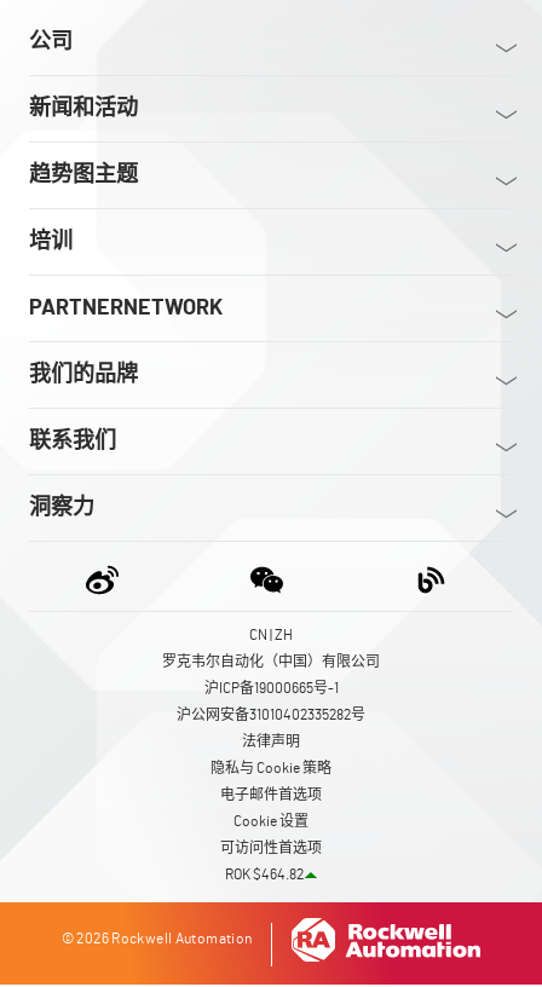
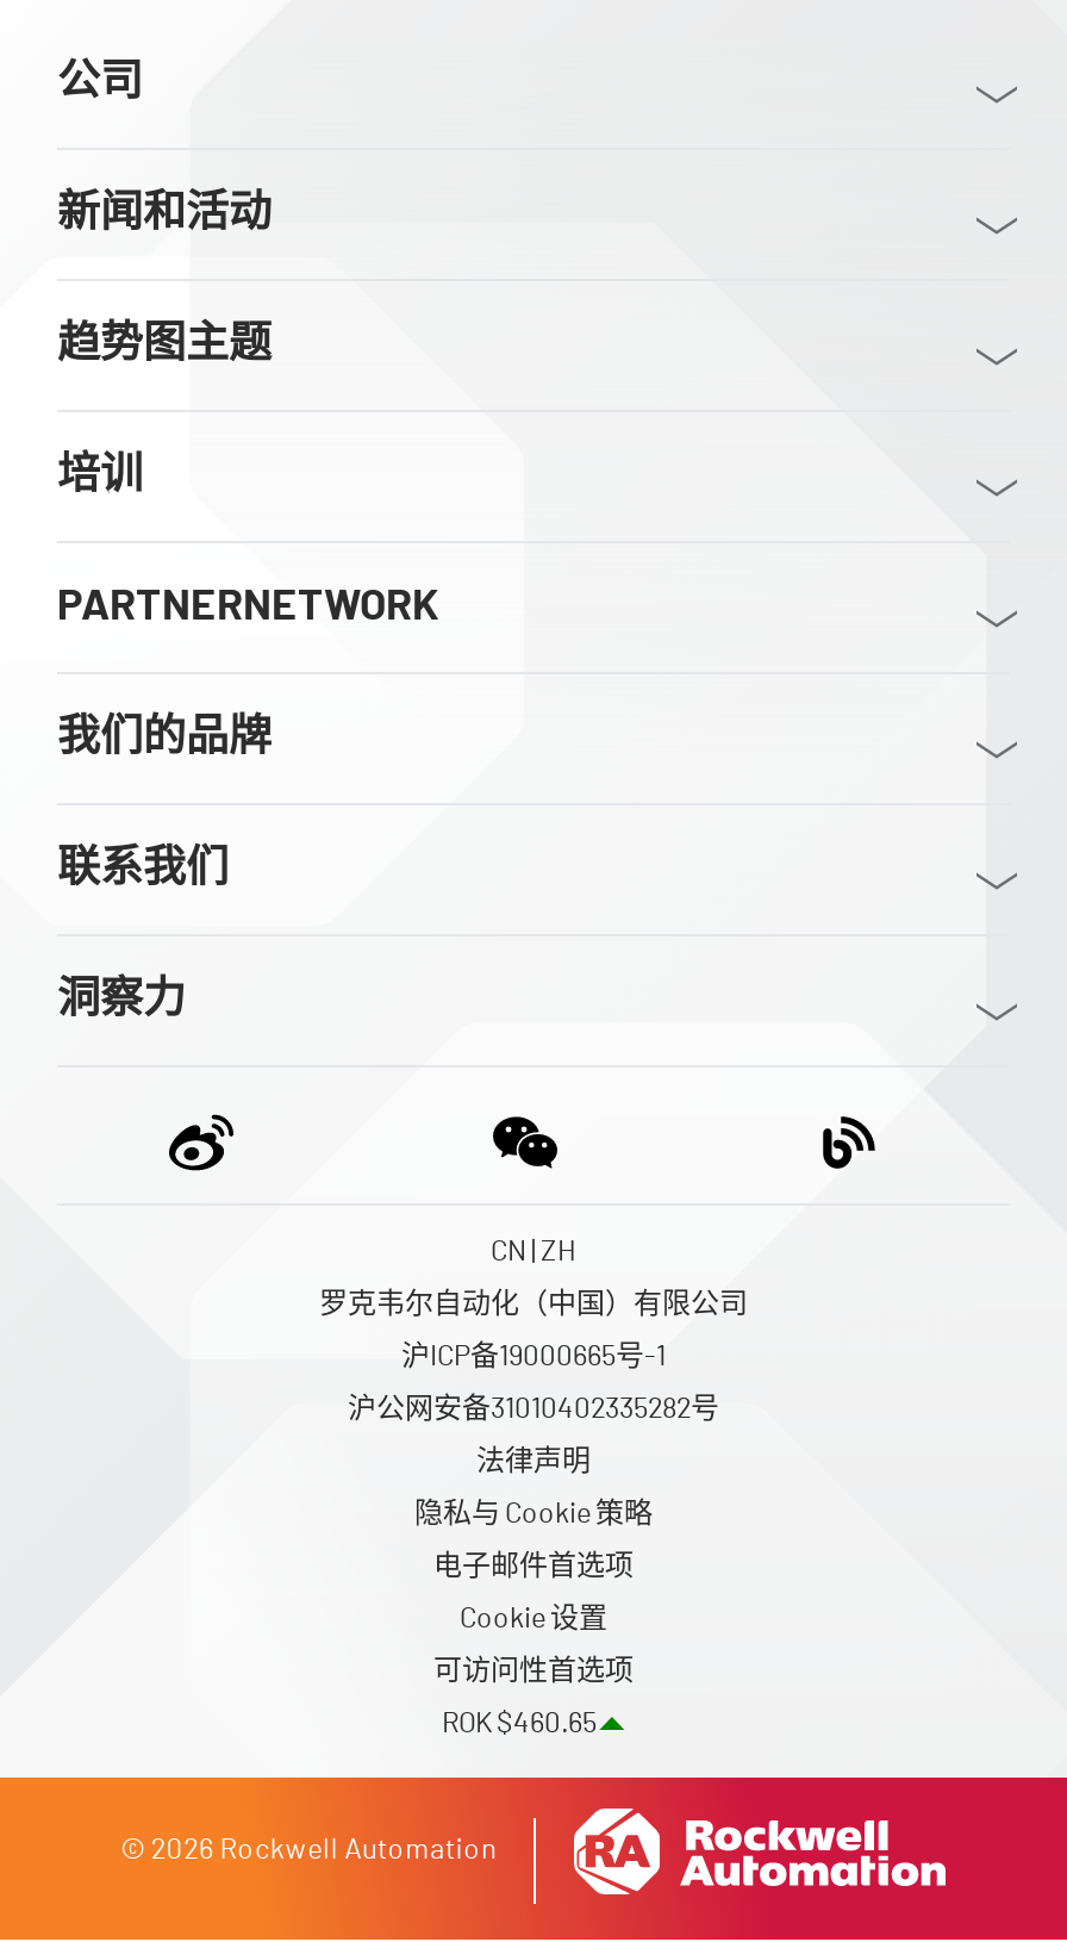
- ROK $464.82
+ ROK $460.65
